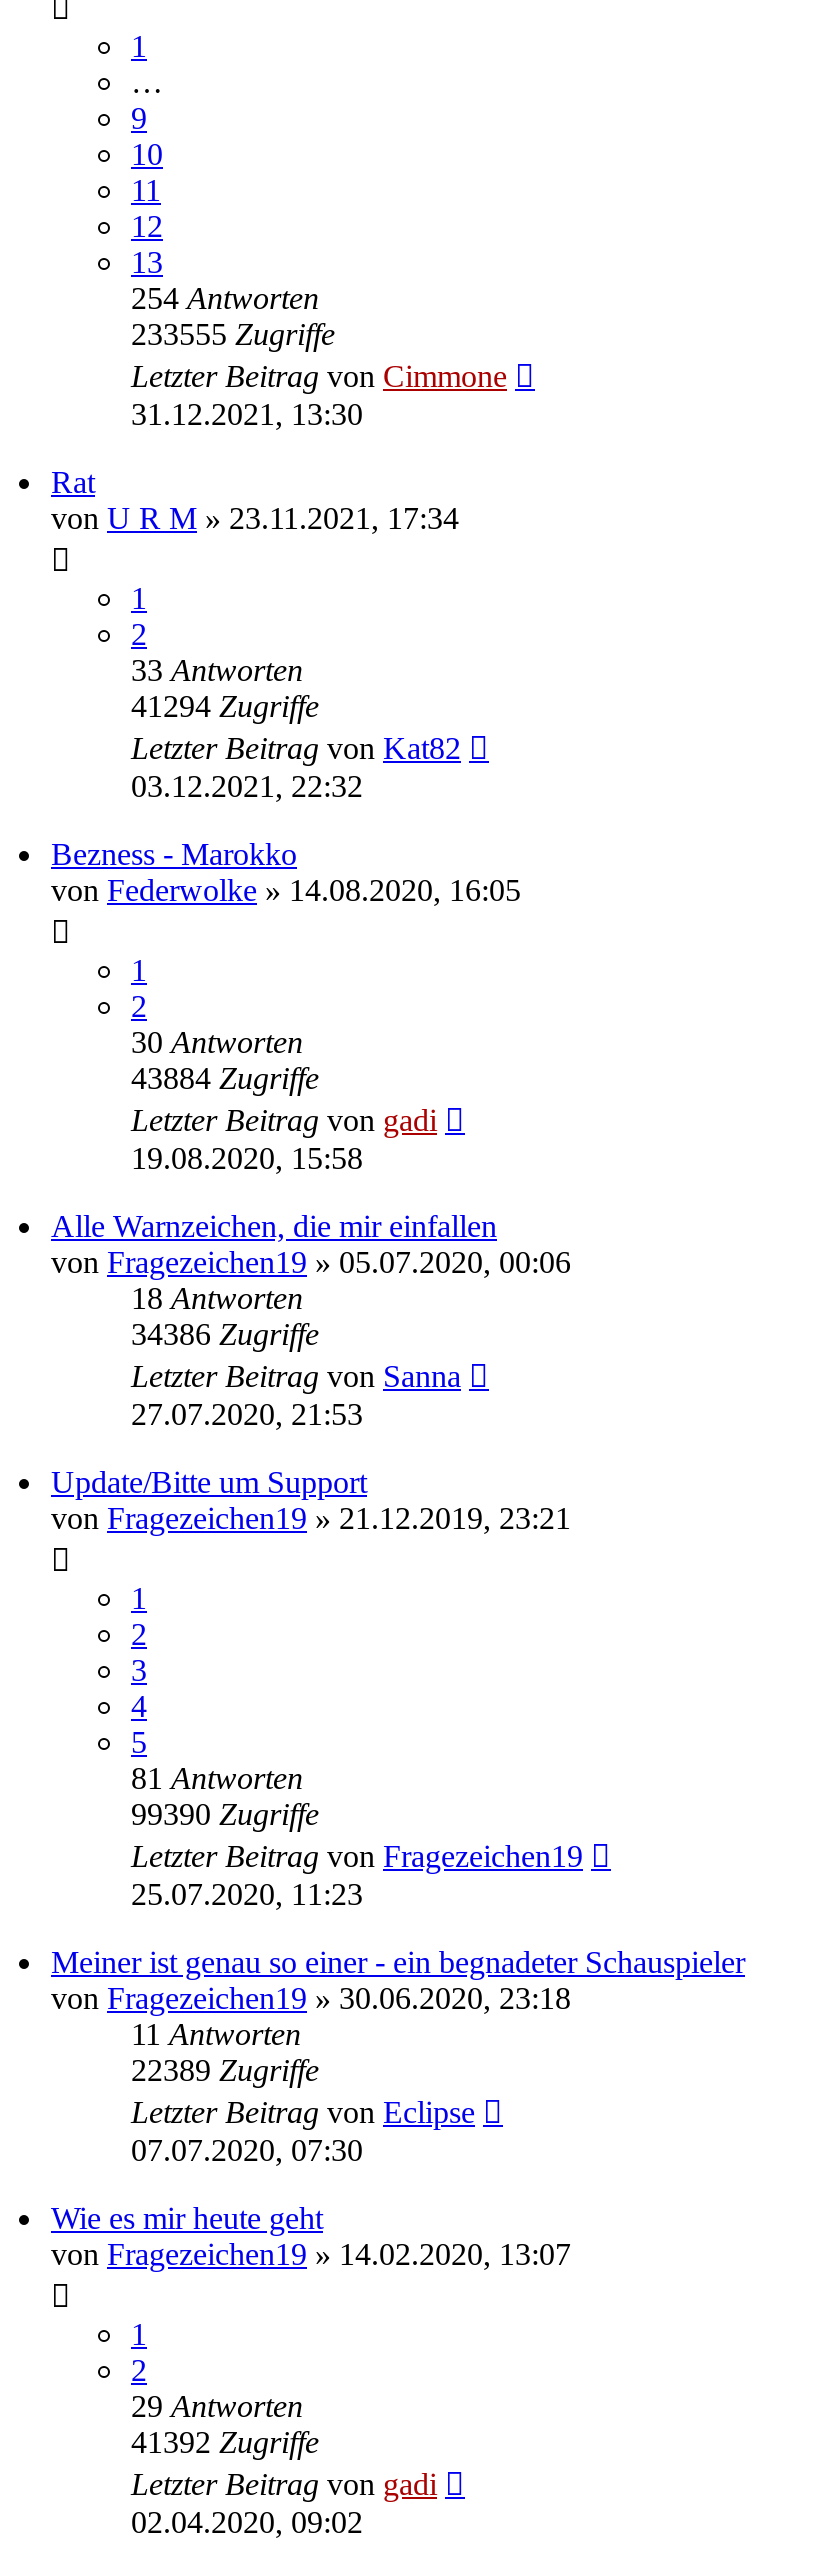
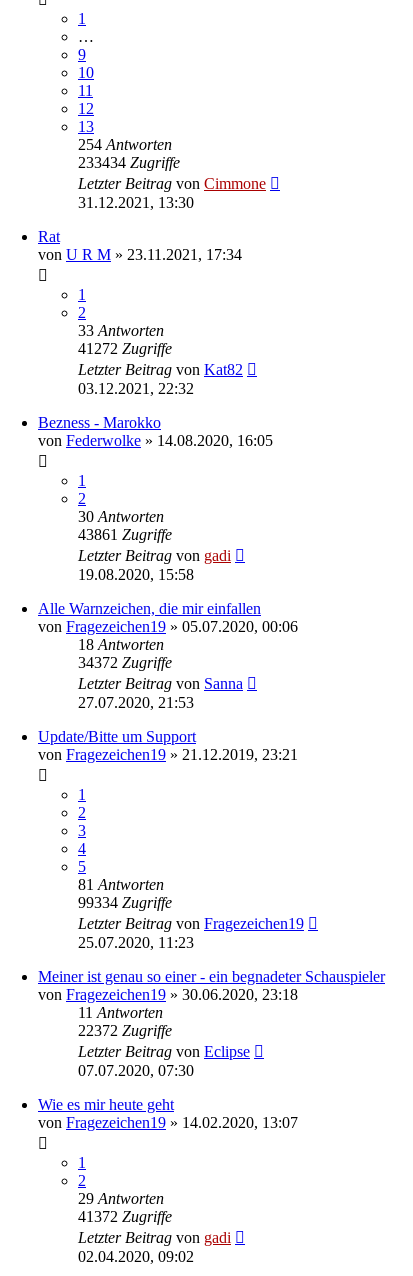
- 233555 Zugriffe
+ 233434 Zugriffe

- 41294 Zugriffe
+ 41272 Zugriffe

- 43884 Zugriffe
+ 43861 Zugriffe

- 34386 Zugriffe
+ 34372 Zugriffe

- 99390 Zugriffe
+ 99334 Zugriffe

- 22389 Zugriffe
+ 22372 Zugriffe

- 41392 Zugriffe
+ 41372 Zugriffe
